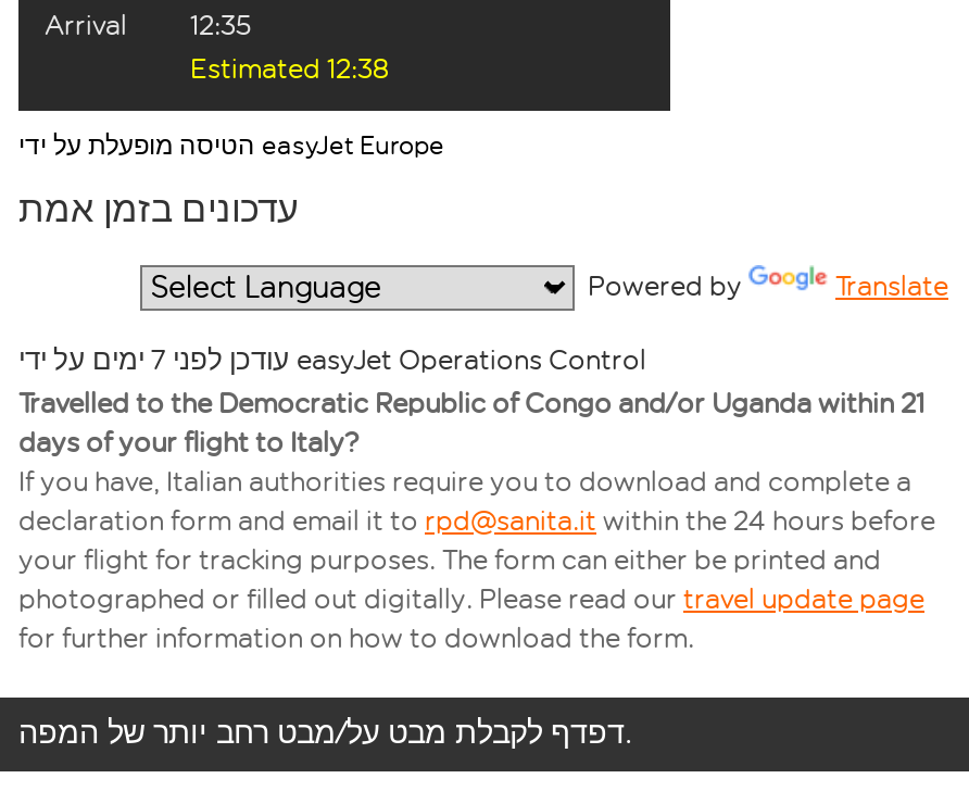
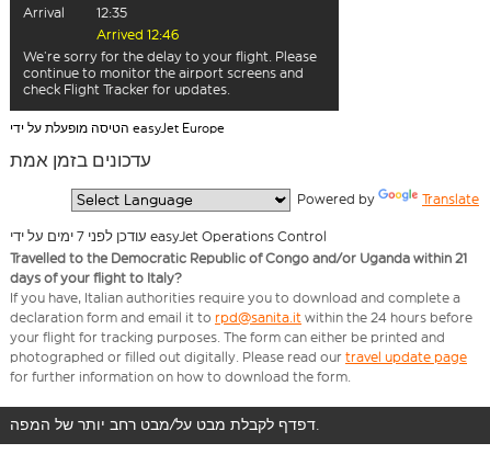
- Estimated 12:38
+ Arrived 12:46
+ We’re sorry for the delay to your flight. Please
+ continue to monitor the airport screens and
+ check Flight Tracker for updates.
